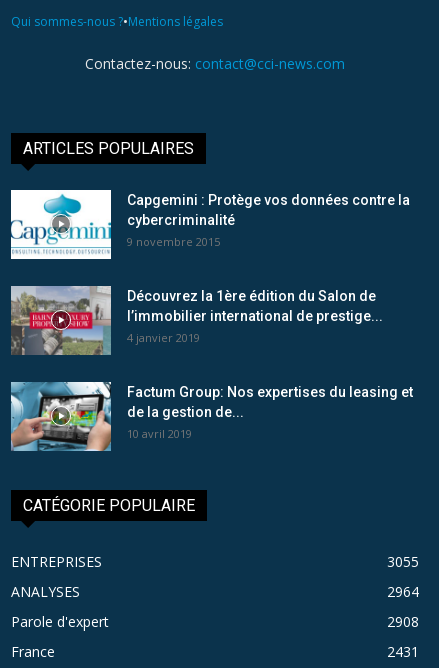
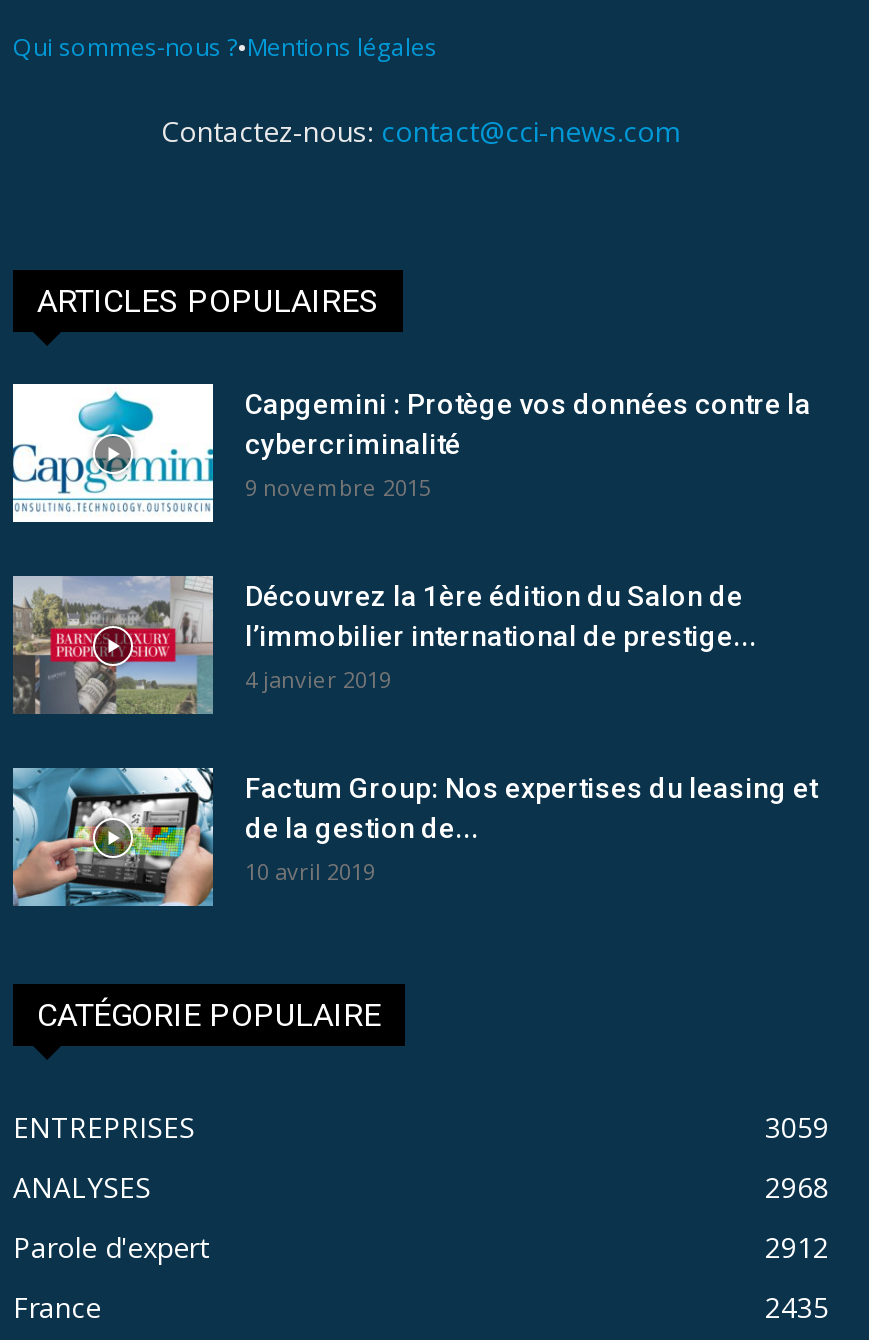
- 3055
+ 3059

- 2964
+ 2968

- 2908
+ 2912

- 2431
+ 2435
